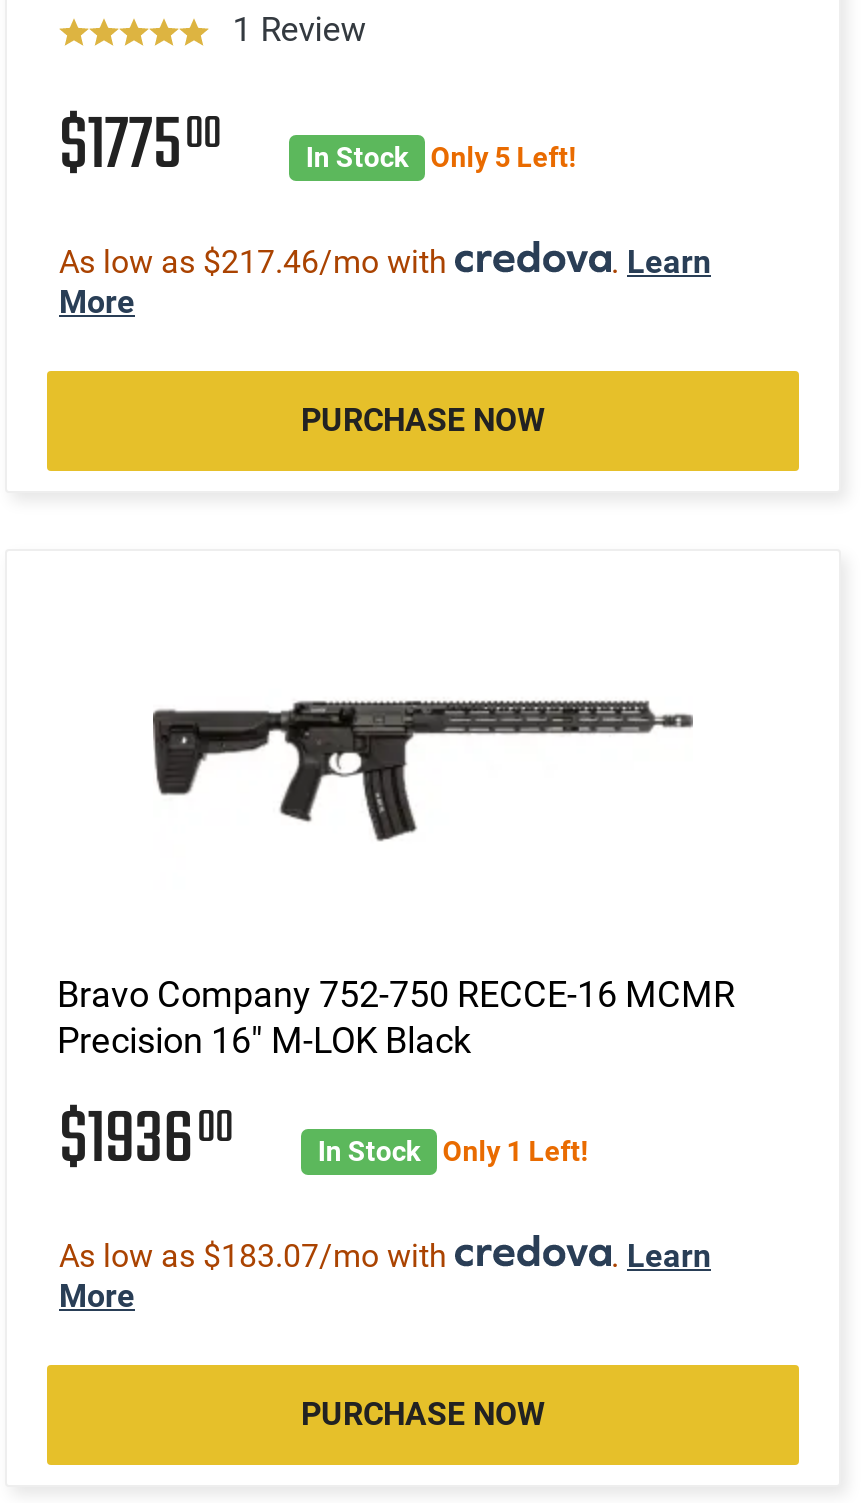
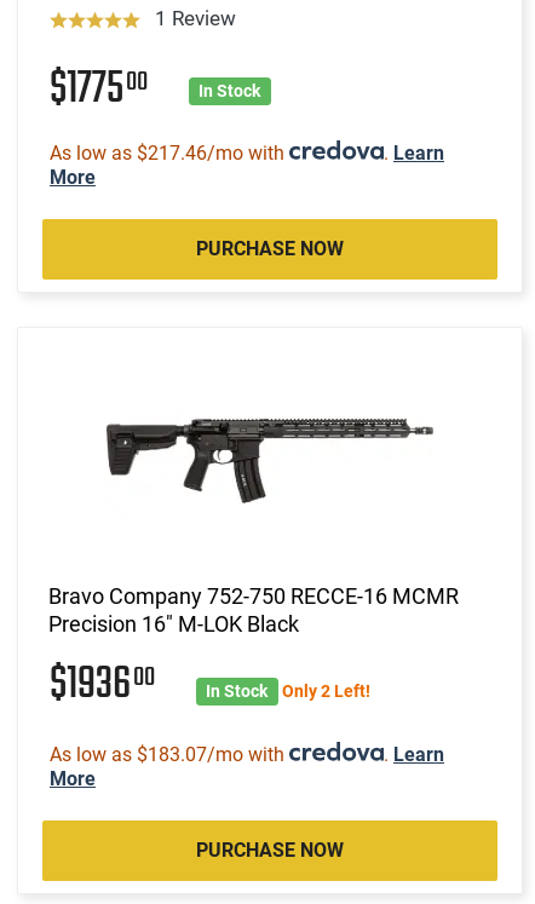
- Only 5 Left!

- In Stock Only 1 Left!
+ In Stock Only 2 Left!
